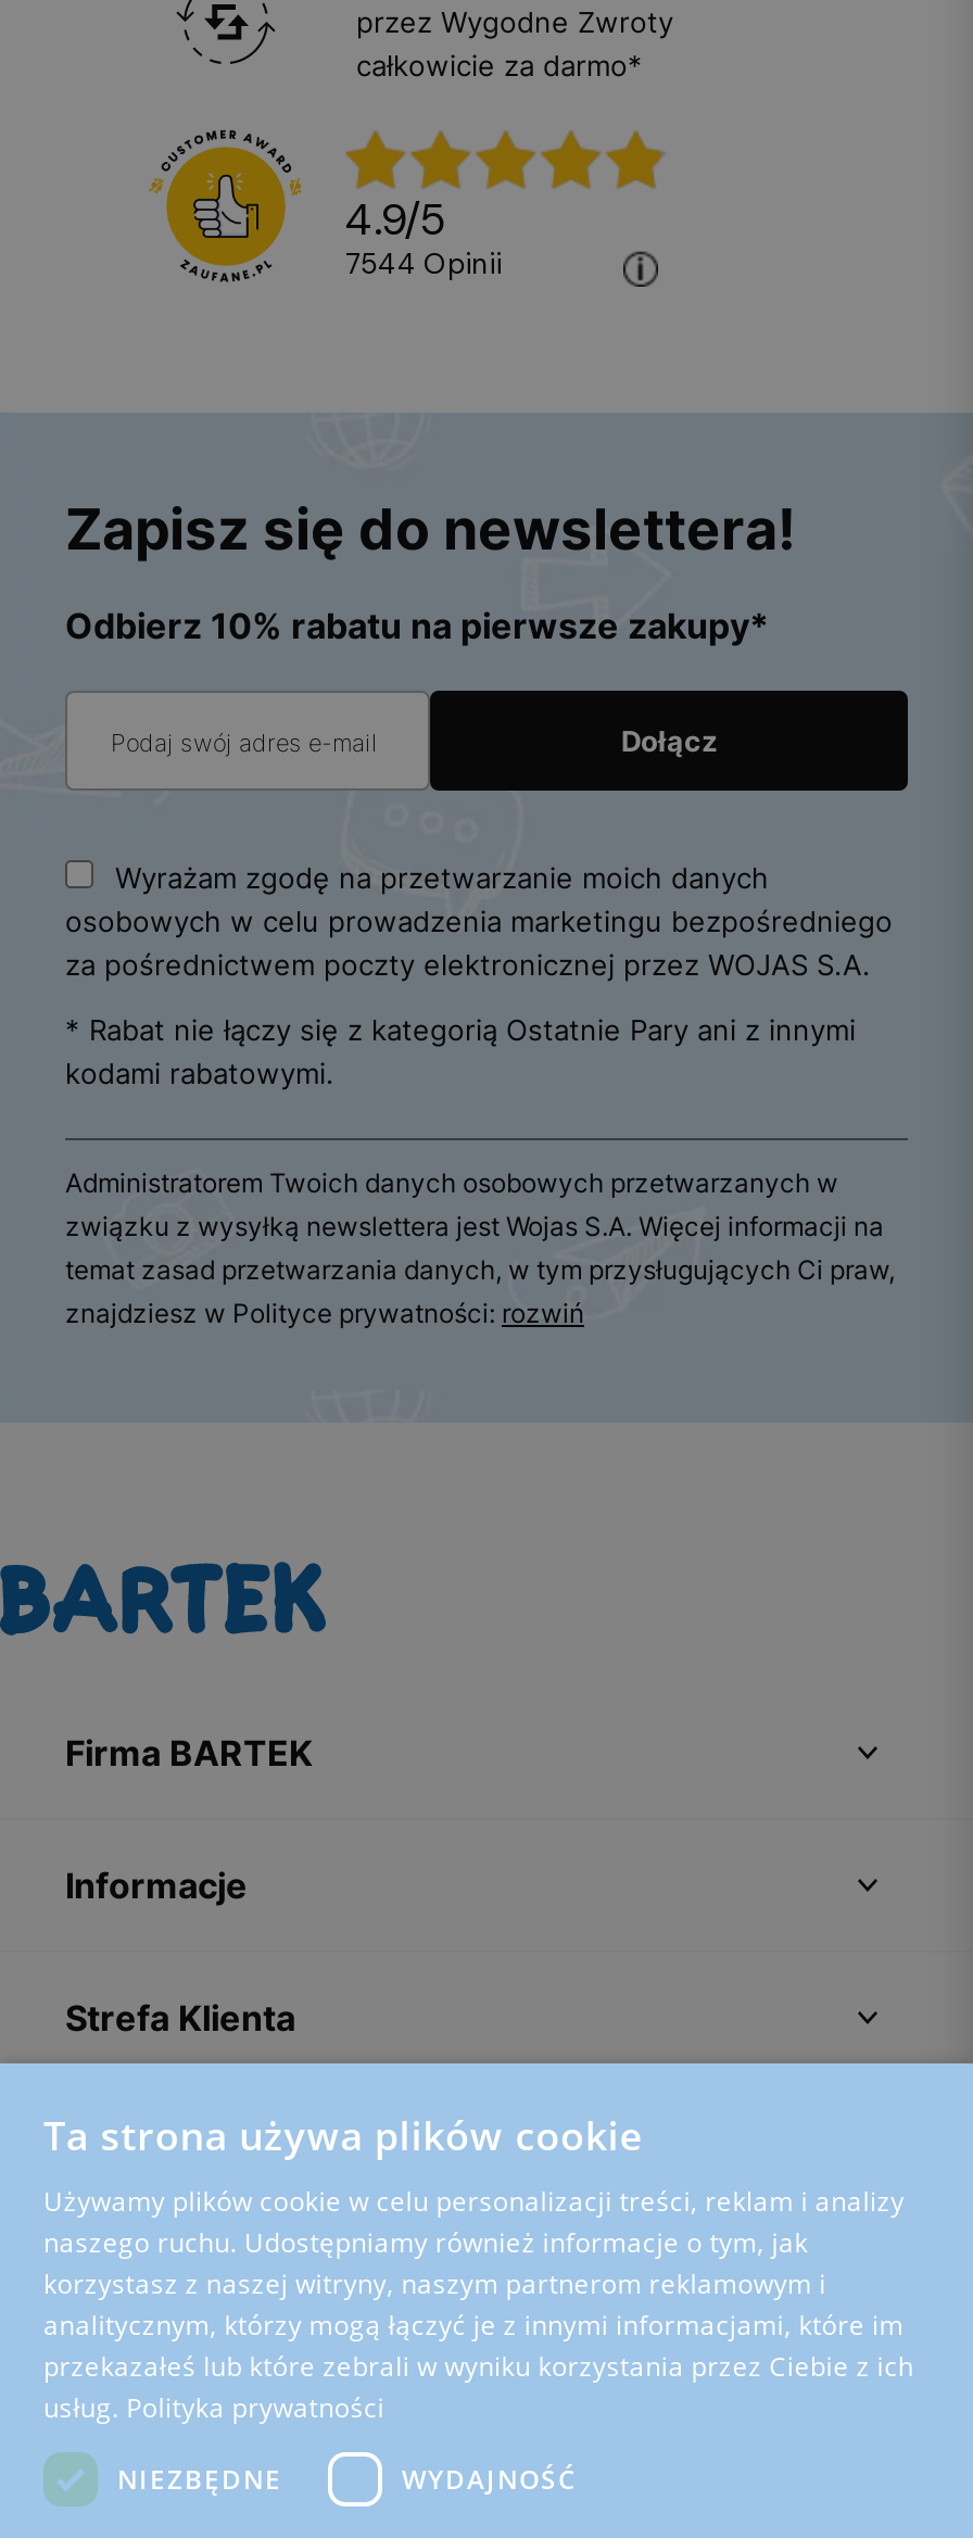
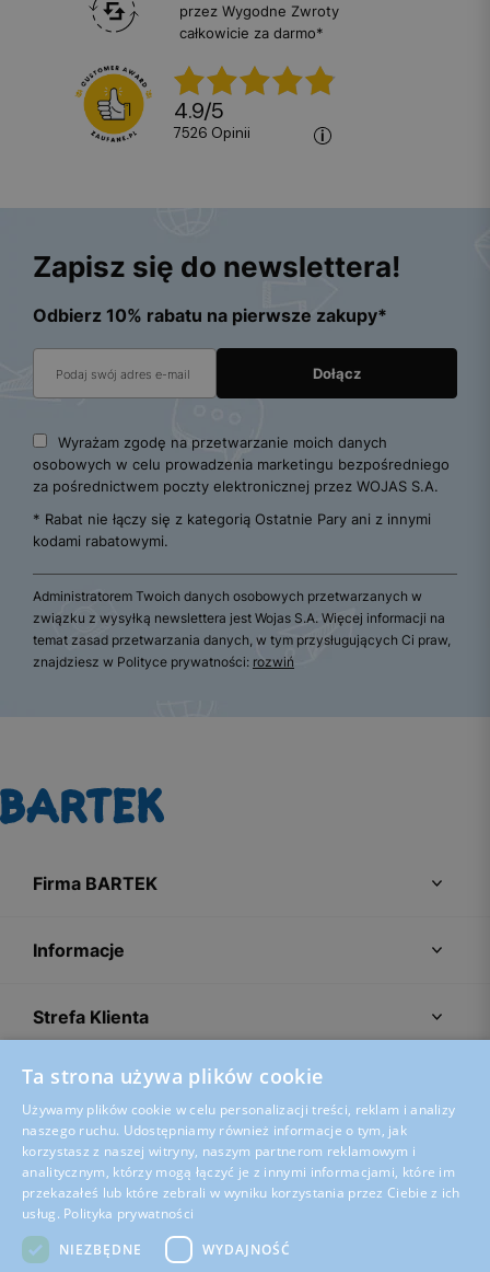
- 7544 opinii
+ 7526 opinii
